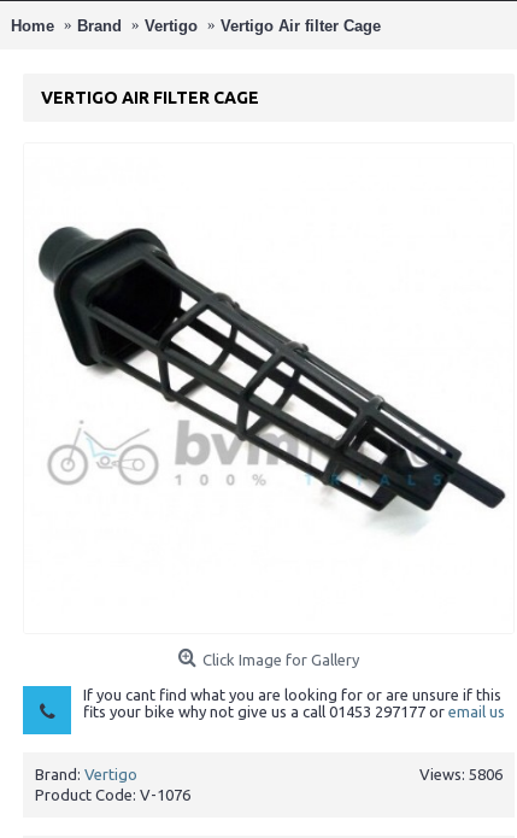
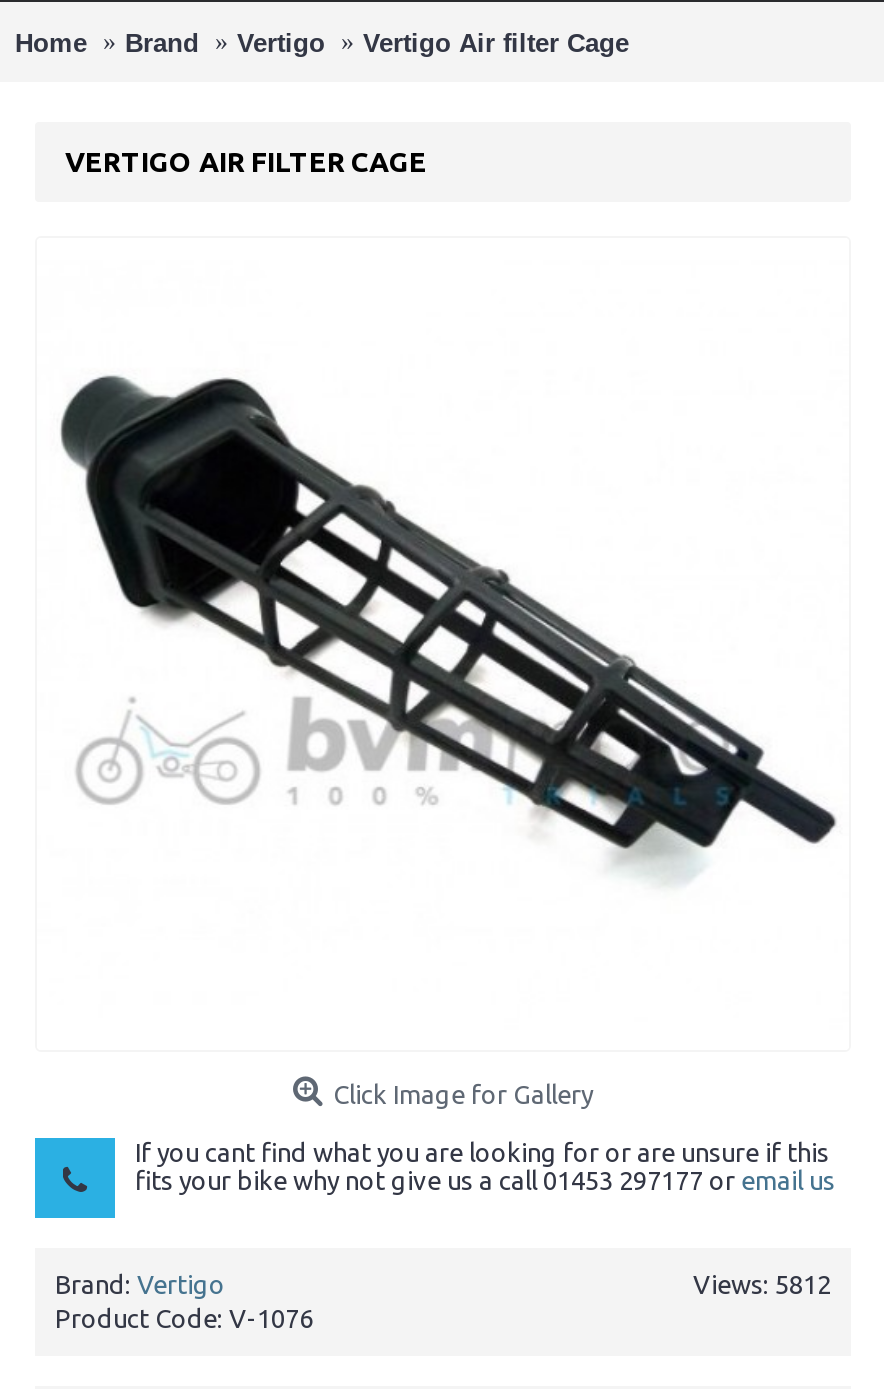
- Views: 5806
+ Views: 5812
